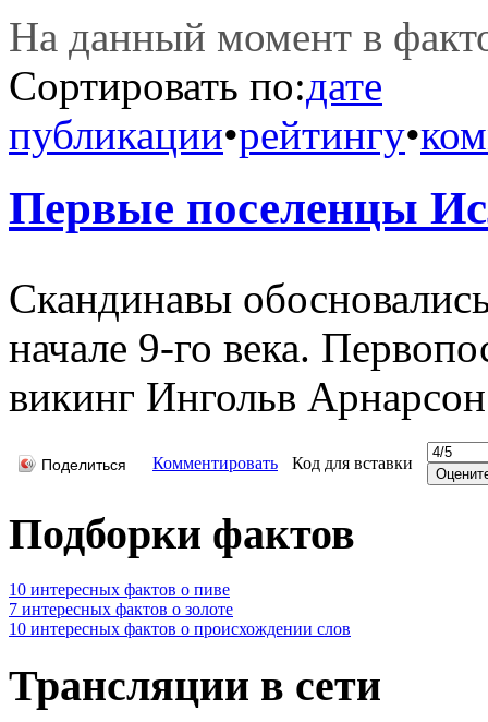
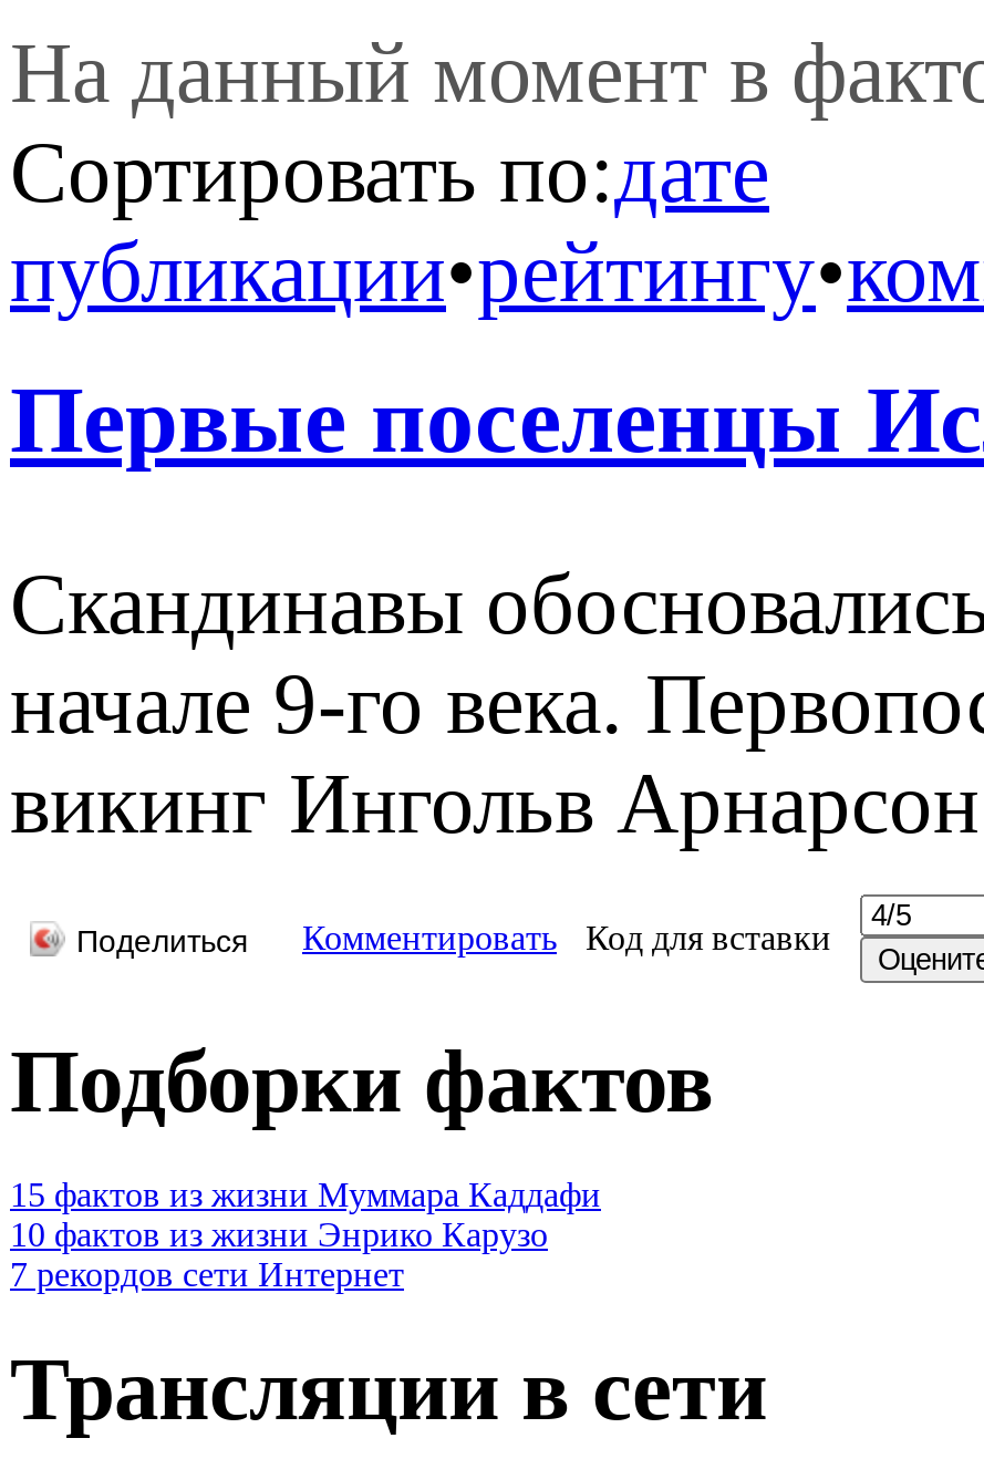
- 10 интересных фактов о пиве
- 7 интересных фактов о золоте
- 10 интересных фактов о происхождении слов
+ 15 фактов из жизни Муммара Каддафи
+ 10 фактов из жизни Энрико Карузо
+ 7 рекордов сети Интернет
